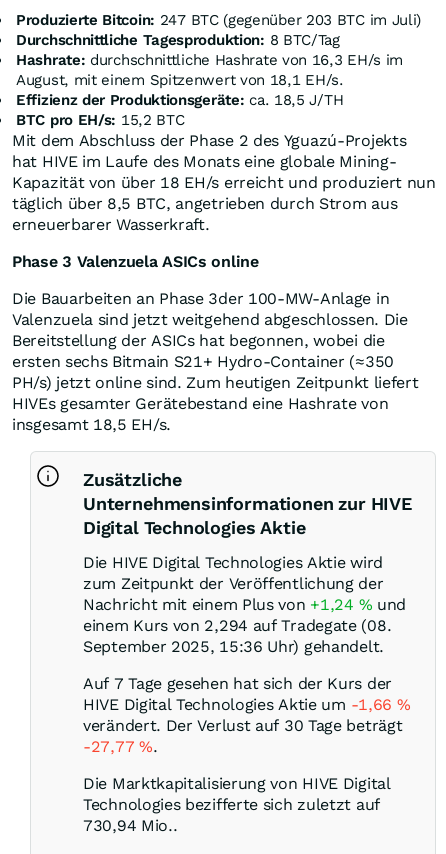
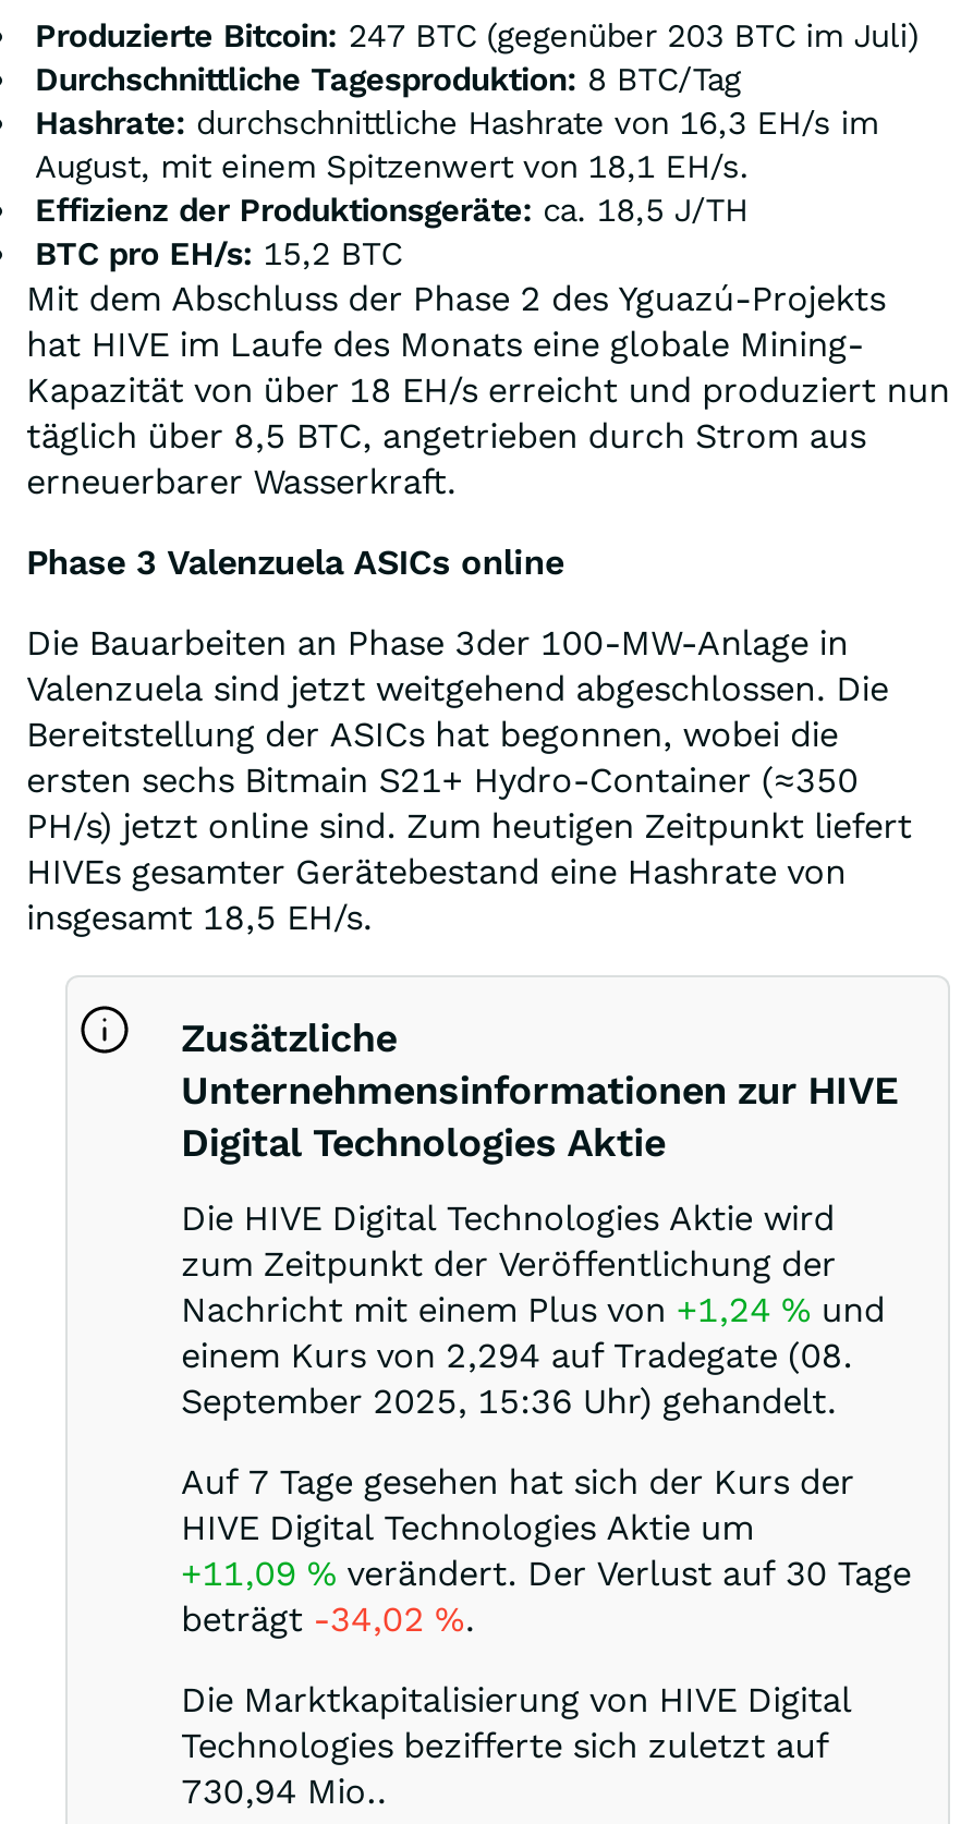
- HIVE Digital Technologies Aktie um -1,66%
- verändert. Der Verlust auf 30 Tage beträgt
- -27,77%.
+ HIVE Digital Technologies Aktie um
+ +11,09% verändert. Der Verlust auf 30 Tage
+ beträgt -34,02%.
